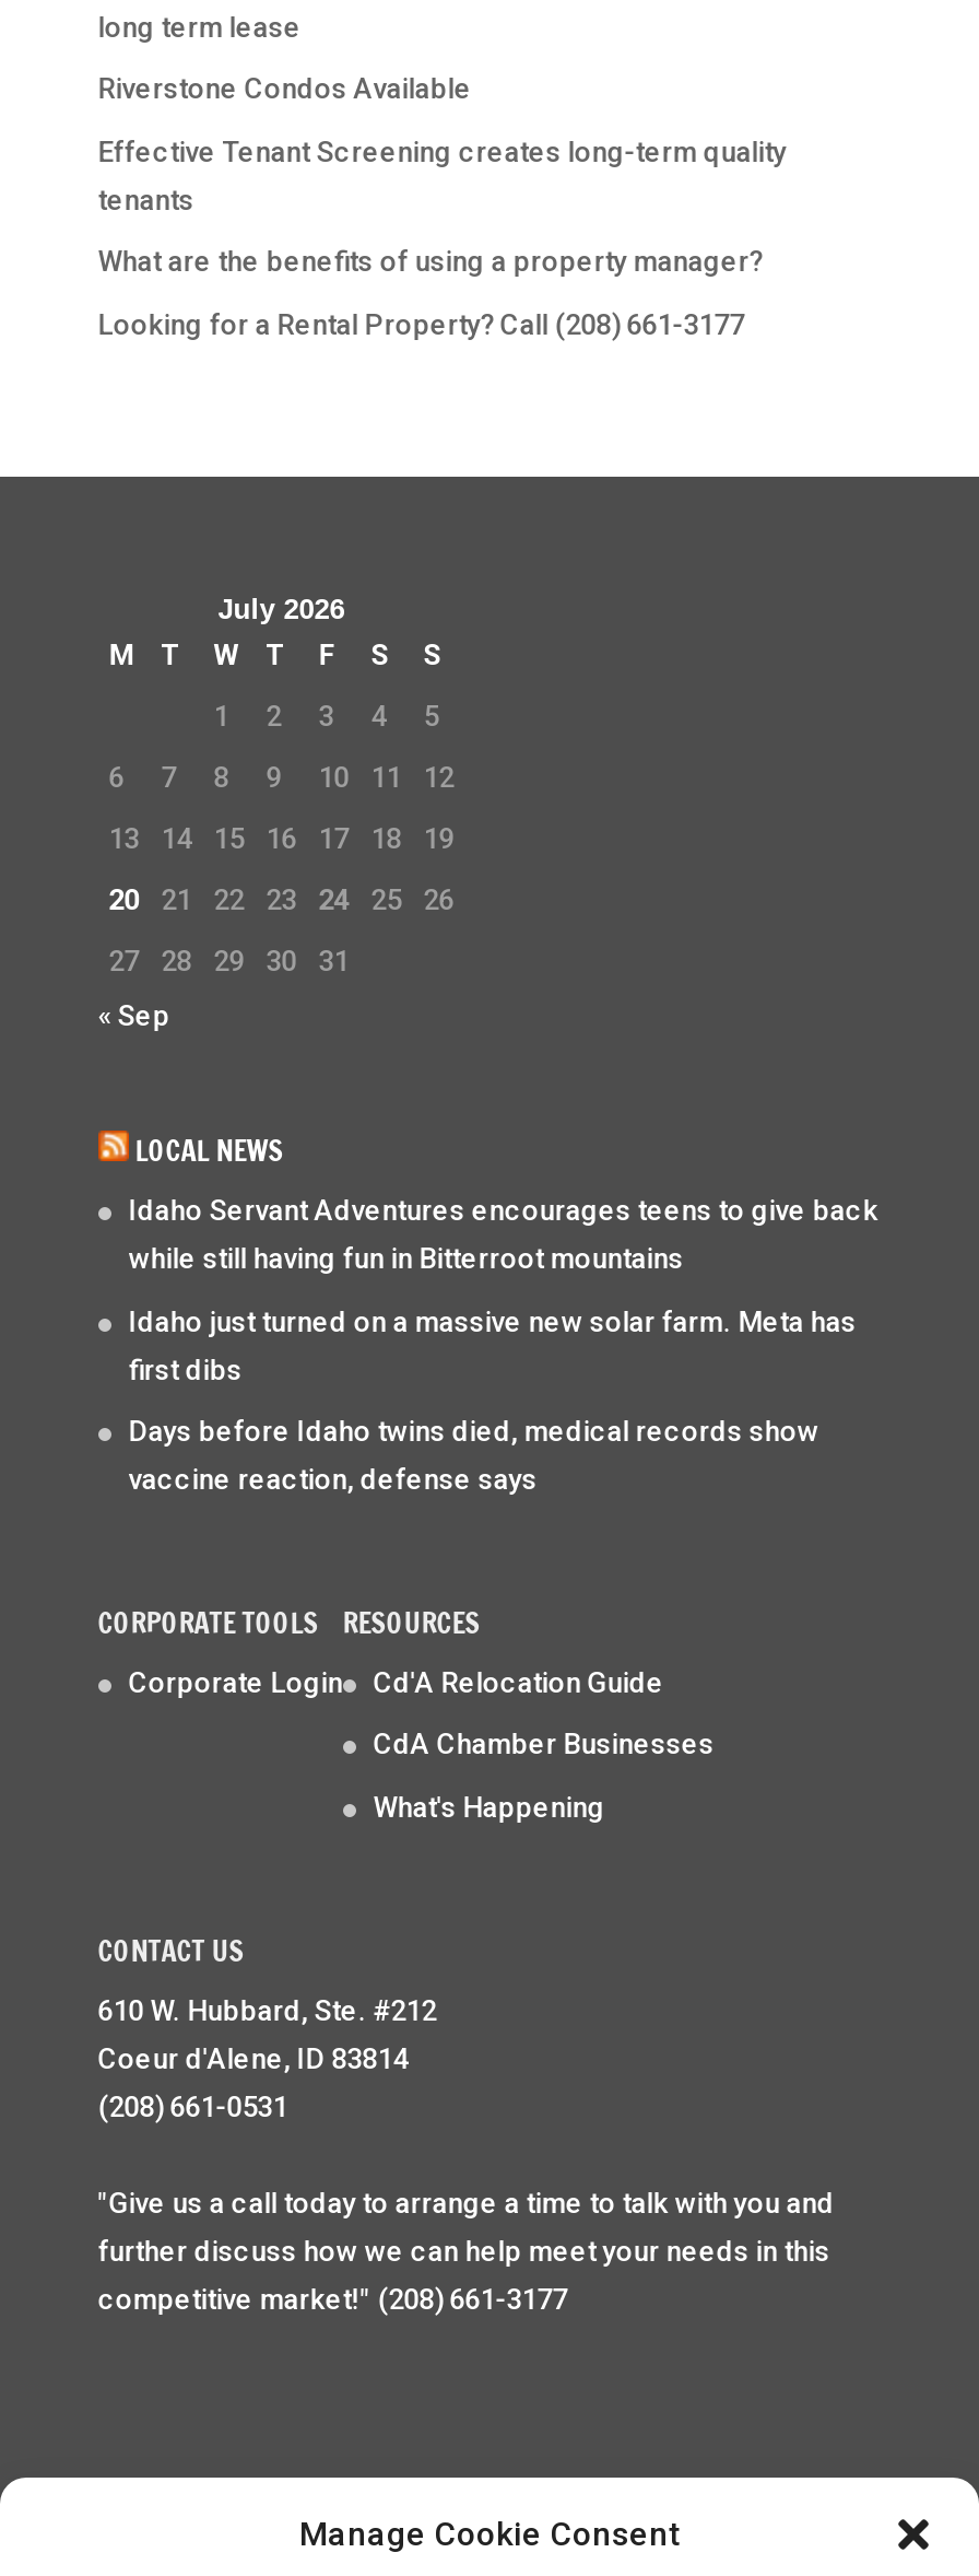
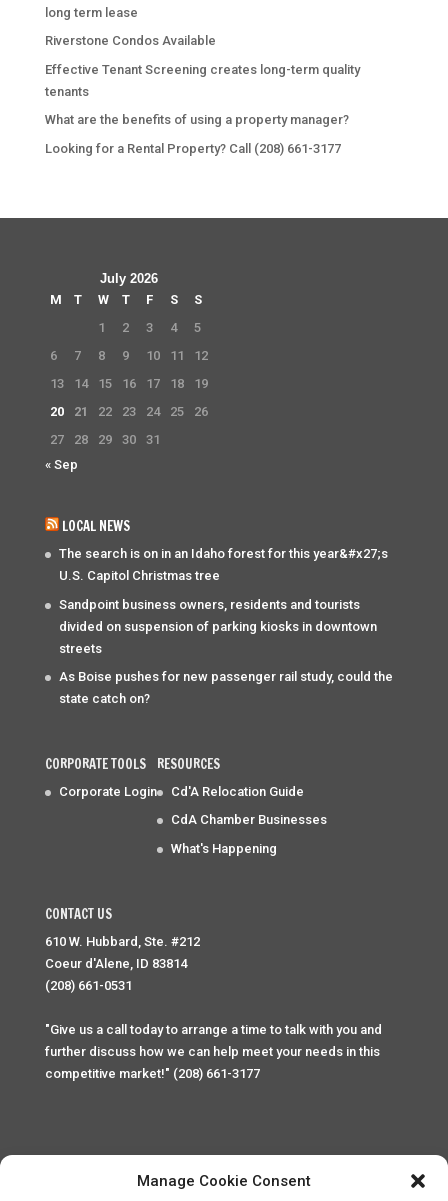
- Idaho Servant Adventures encourages teens to give back
- while still having fun in Bitterroot mountains
- Idaho just turned on a massive new solar farm. Meta has
- first dibs
- Days before Idaho twins died, medical records show
- vaccine reaction, defense says
+ The search is on in an Idaho forest for this year&#x27;s
+ U.S. Capitol Christmas tree
+ Sandpoint business owners, residents and tourists
+ divided on suspension of parking kiosks in downtown
+ streets
+ As Boise pushes for new passenger rail study, could the
+ state catch on?
